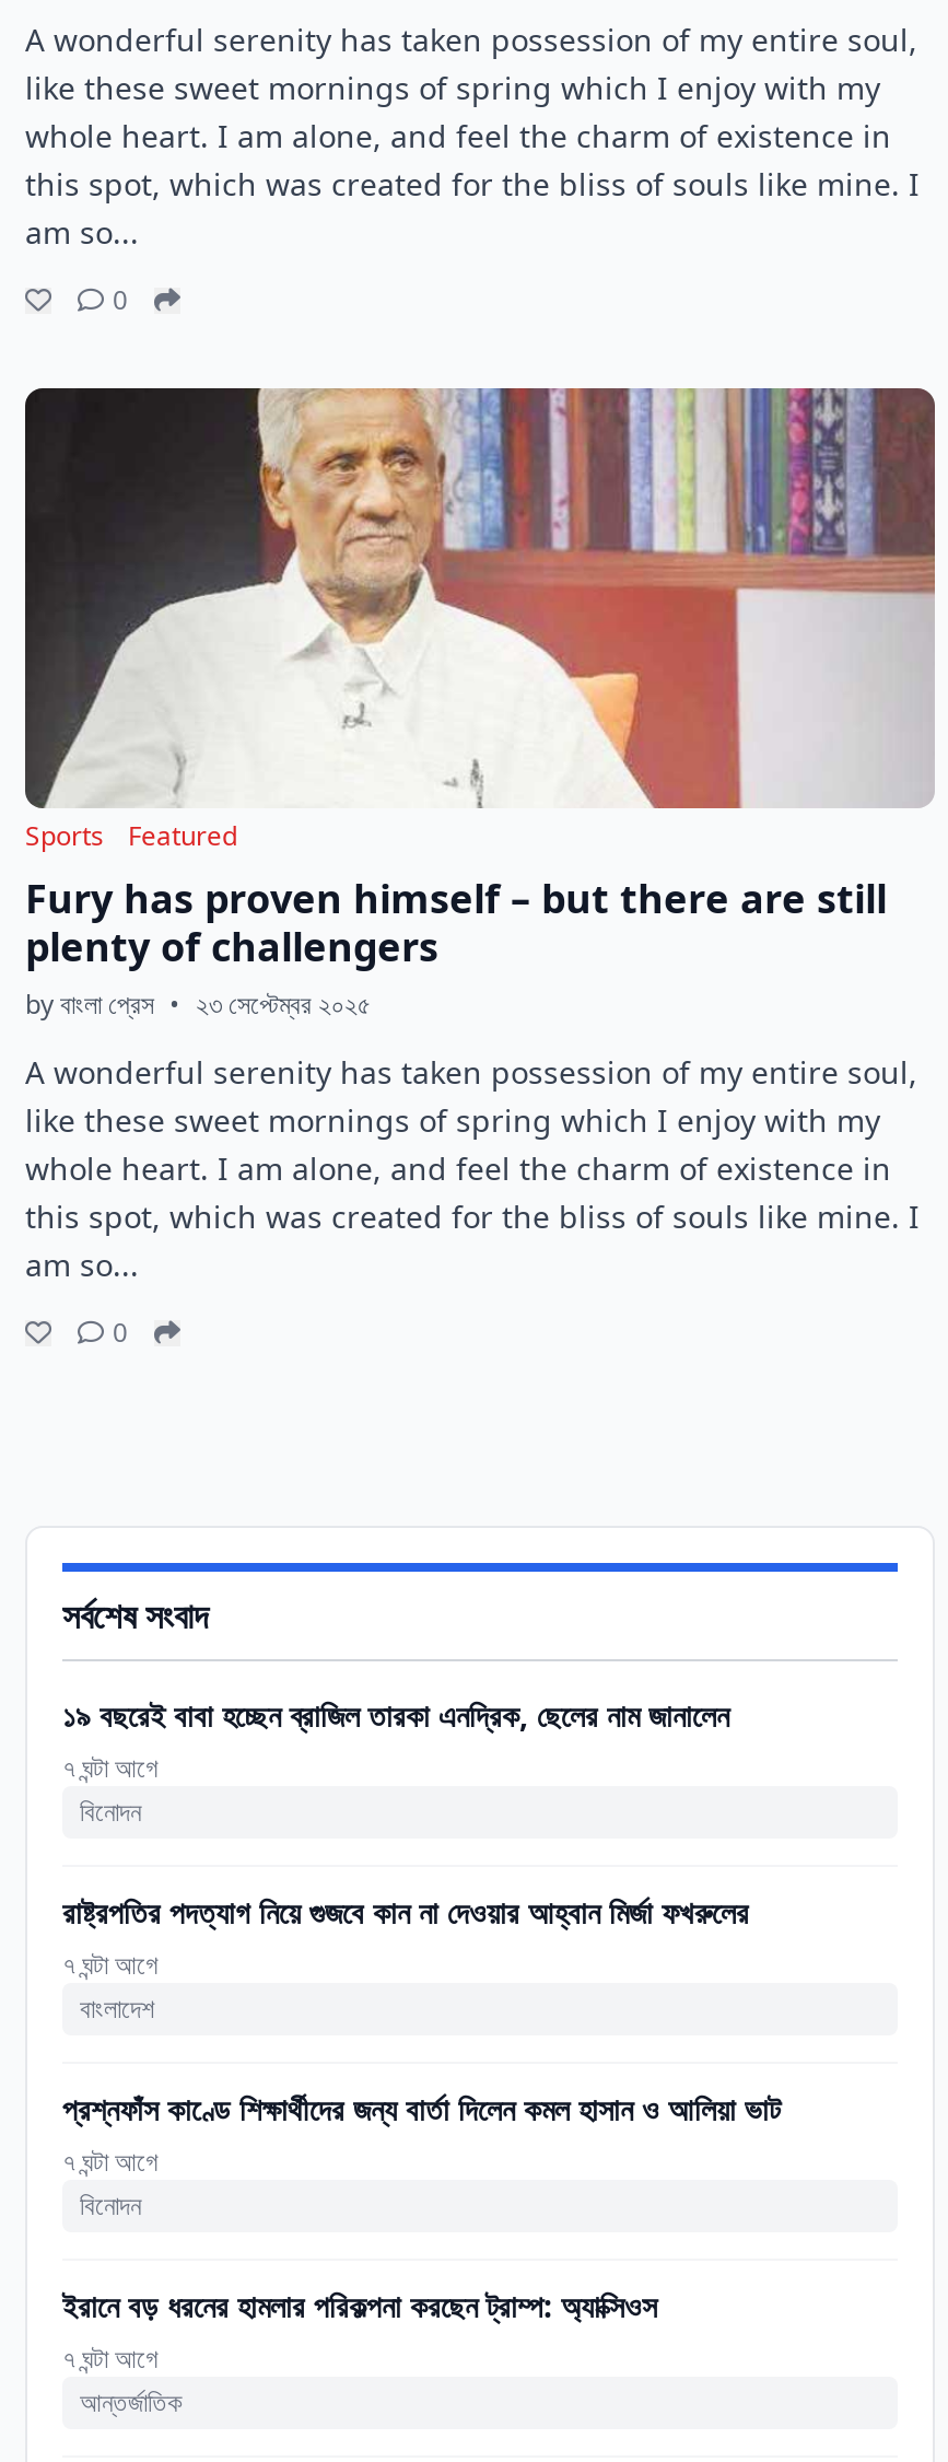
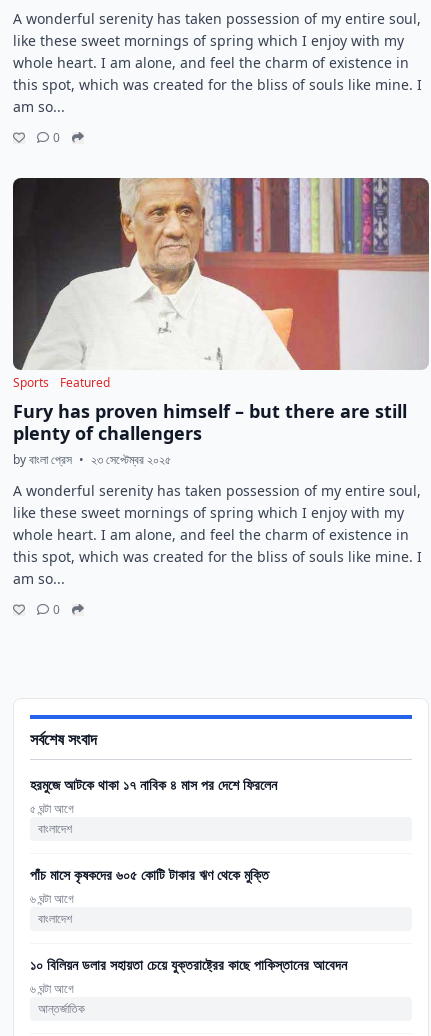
- ১৯ বছরেই বাবা হচ্ছেন ব্রাজিল তারকা এনদ্রিক, ছেলের নাম জানালেন
- ৭ ঘন্টা আগে
- বিনোদন
- রাষ্ট্রপতির পদত্যাগ নিয়ে গুজবে কান না দেওয়ার আহ্বান মির্জা ফখরুলের
- ৭ ঘন্টা আগে
+ হরমুজে আটকে থাকা ১৭ নাবিক ৪ মাস পর দেশে ফিরলেন
+ ৫ ঘন্টা আগে

- প্রশ্নফাঁস কাণ্ডে শিক্ষার্থীদের জন্য বার্তা দিলেন কমল হাসান ও আলিয়া ভাট
- ৭ ঘন্টা আগে
- বিনোদন
+ পাঁচ মাসে কৃষকদের ৬০৫ কোটি টাকার ঋণ থেকে মুক্তি
+ ৬ ঘন্টা আগে
+ বাংলাদেশ

- ইরানে বড় ধরনের হামলার পরিকল্পনা করছেন ট্রাম্প: অ্যাক্সিওস
- ৭ ঘন্টা আগে
+ ১০ বিলিয়ন ডলার সহায়তা চেয়ে যুক্তরাষ্ট্রের কাছে পাকিস্তানের আবেদন
+ ৬ ঘন্টা আগে
